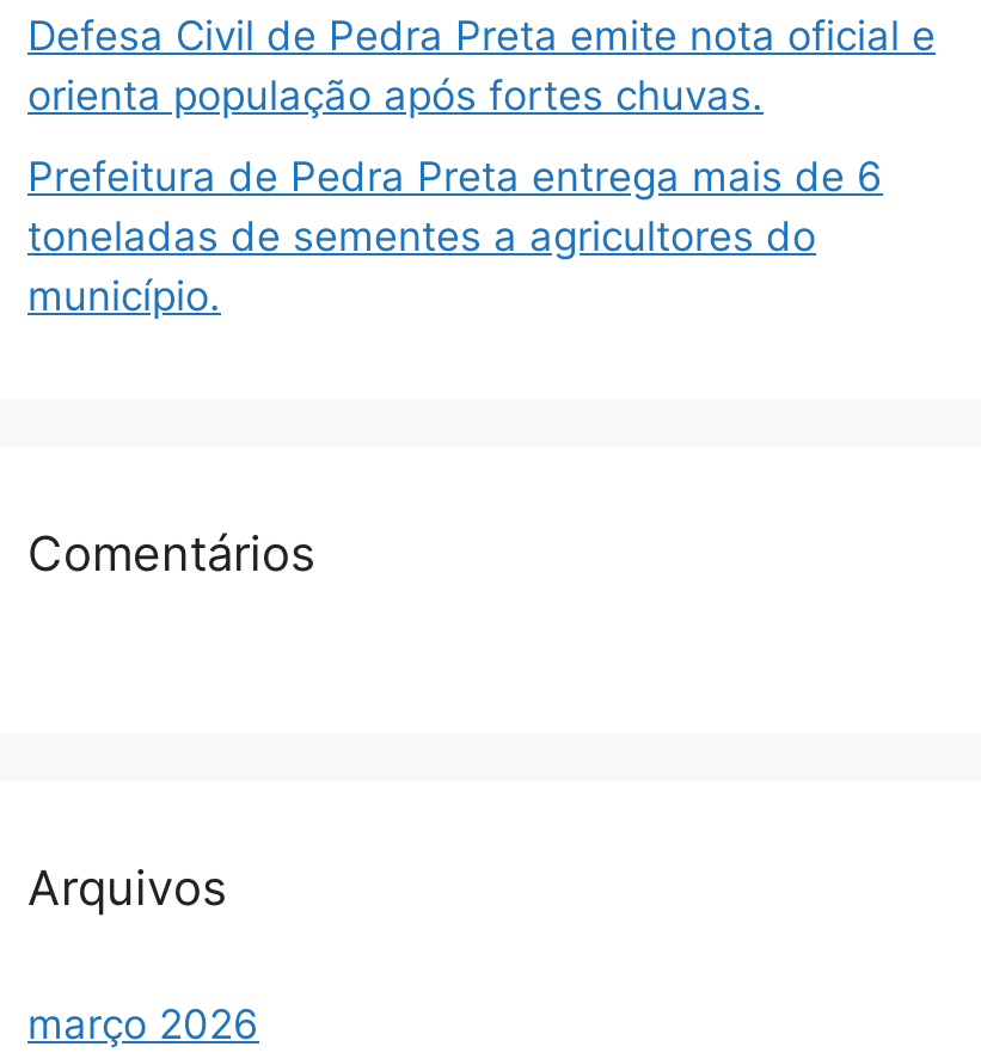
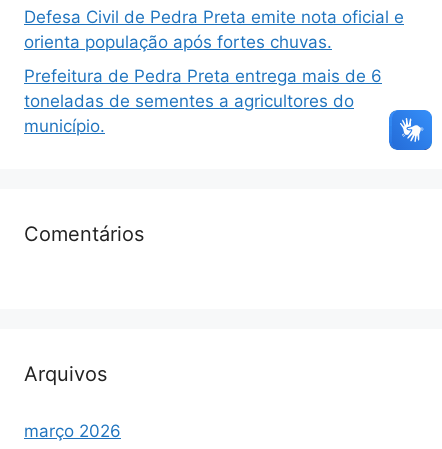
+ [image]
